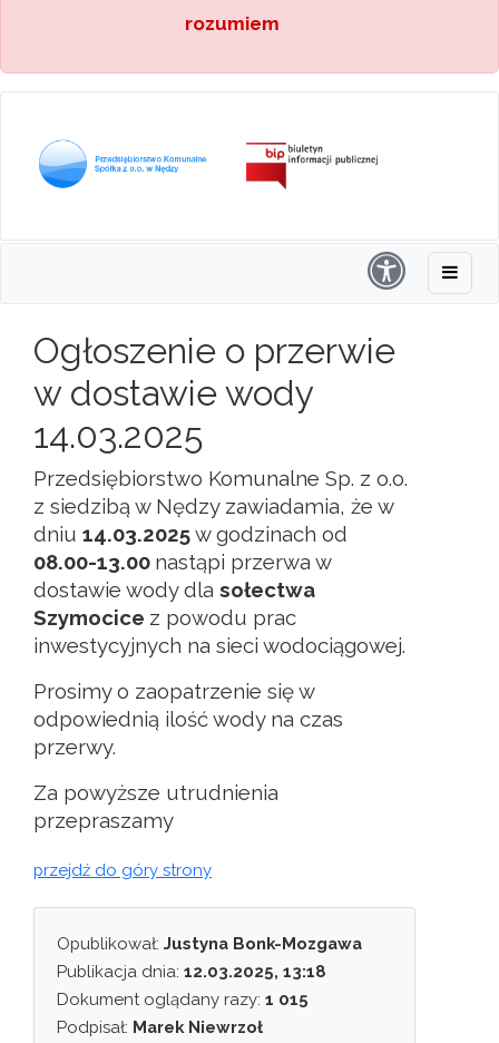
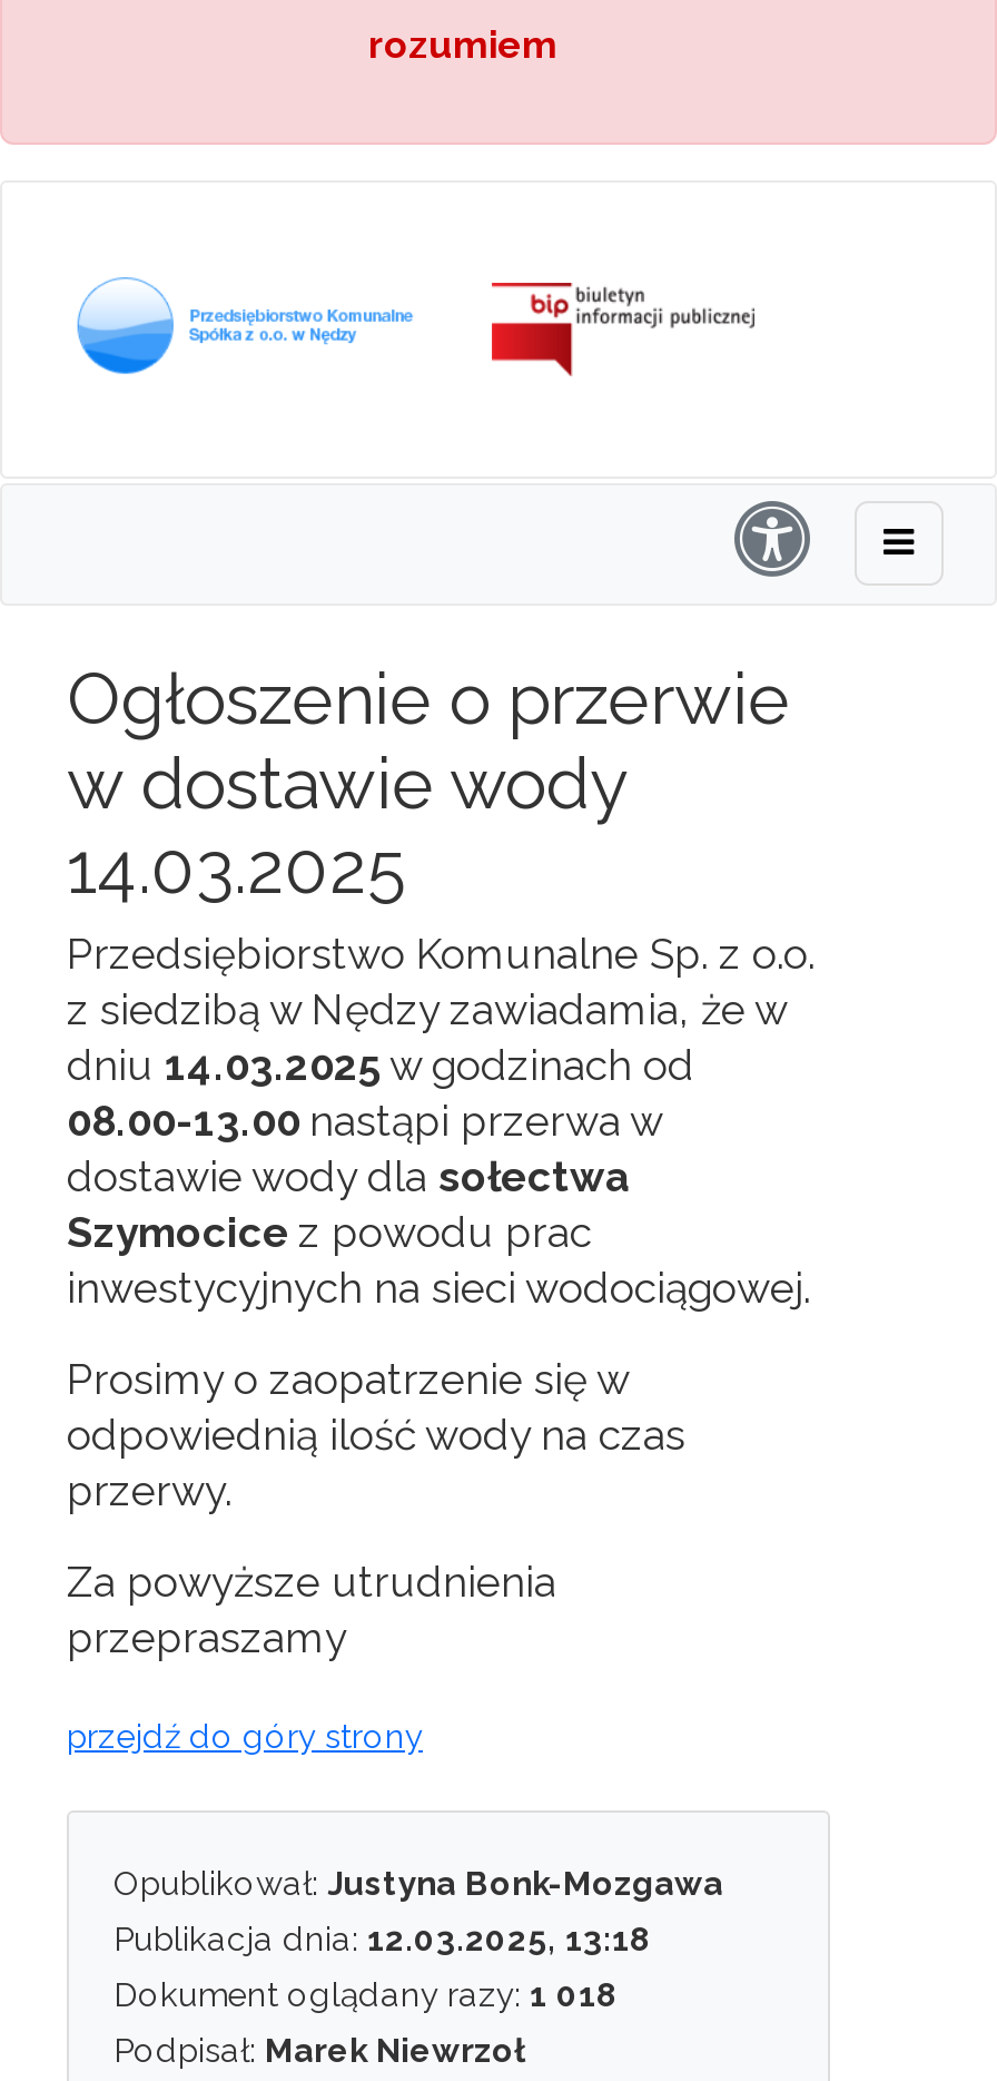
- Dokument oglądany razy: 1 015
+ Dokument oglądany razy: 1 018
